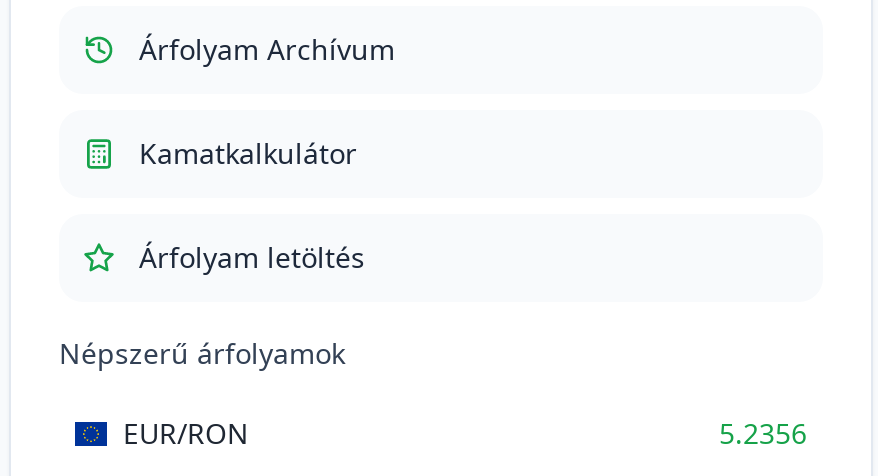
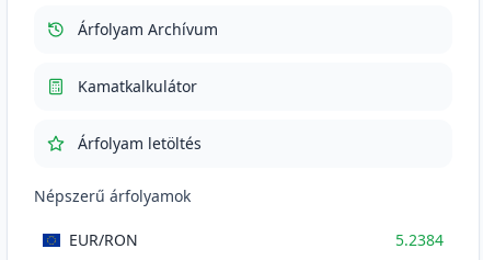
- 5.2356
+ 5.2384
